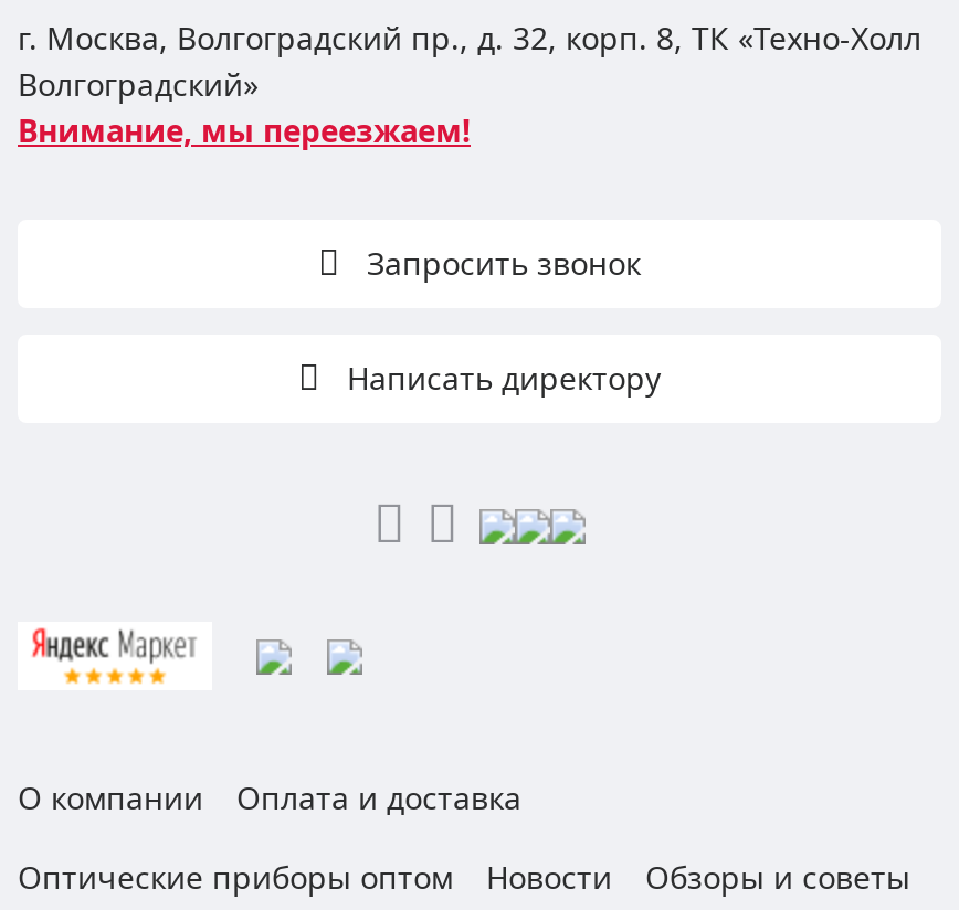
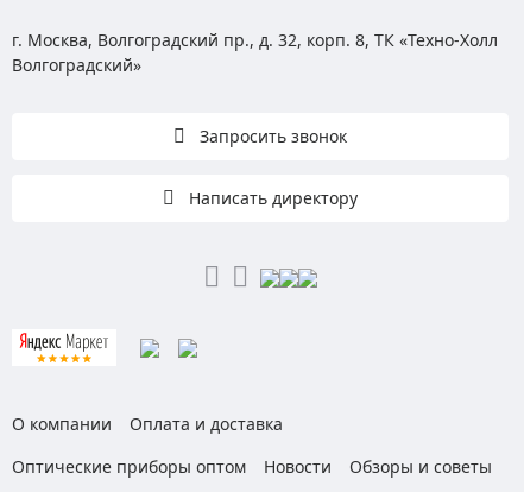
- Внимание, мы переезжаем!
